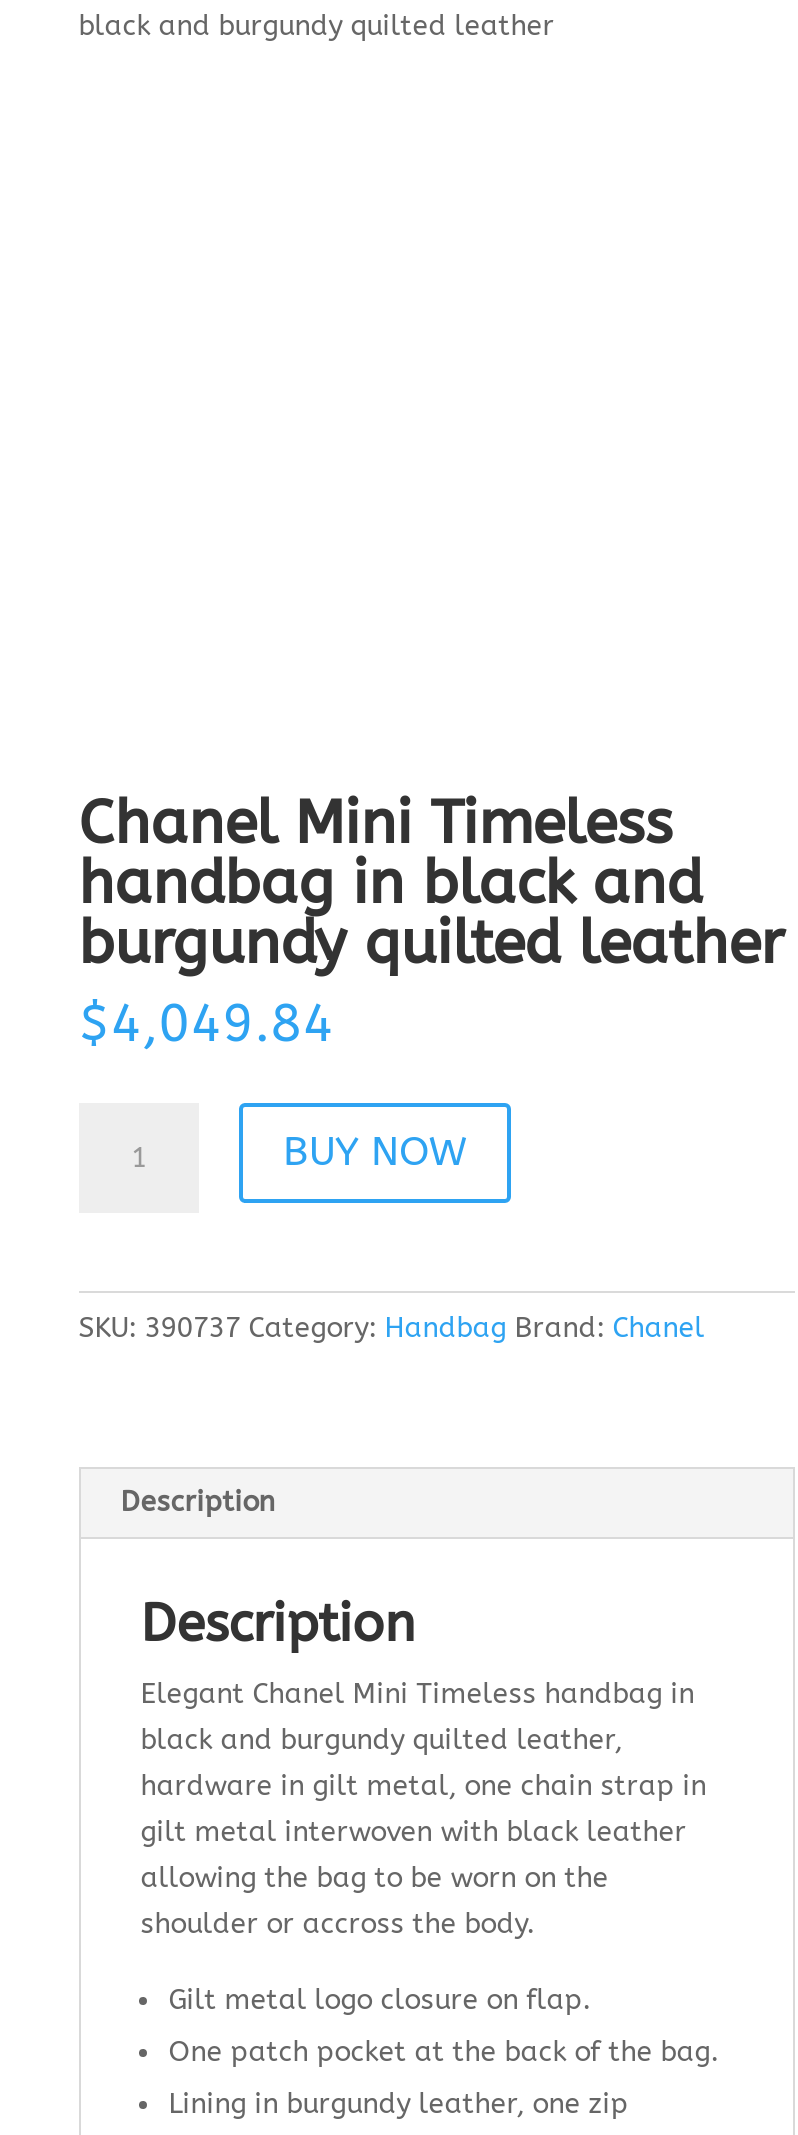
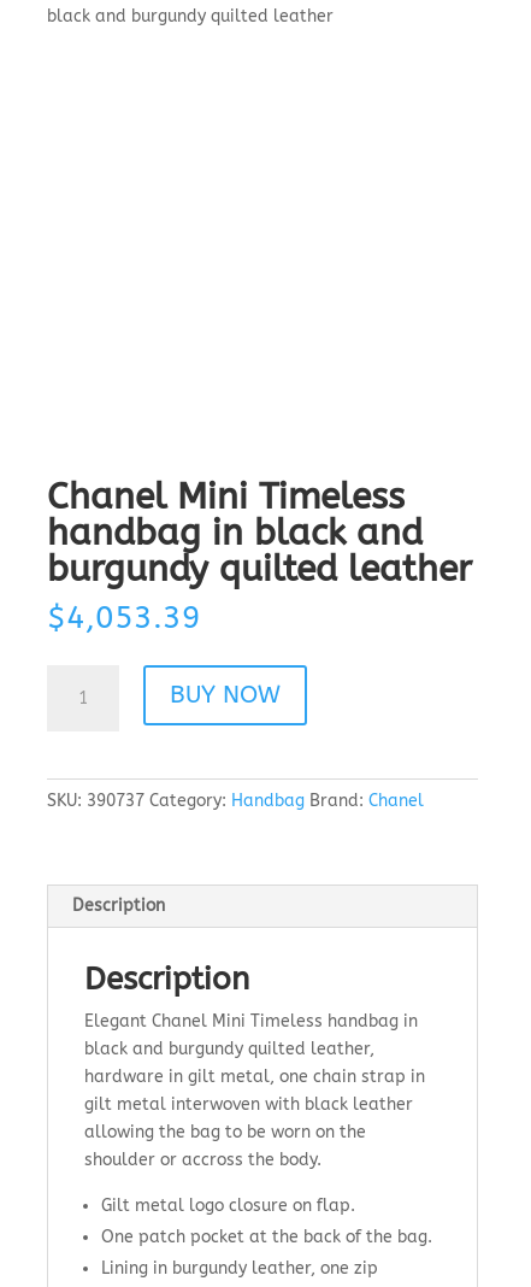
- $4,049.84
+ $4,053.39
